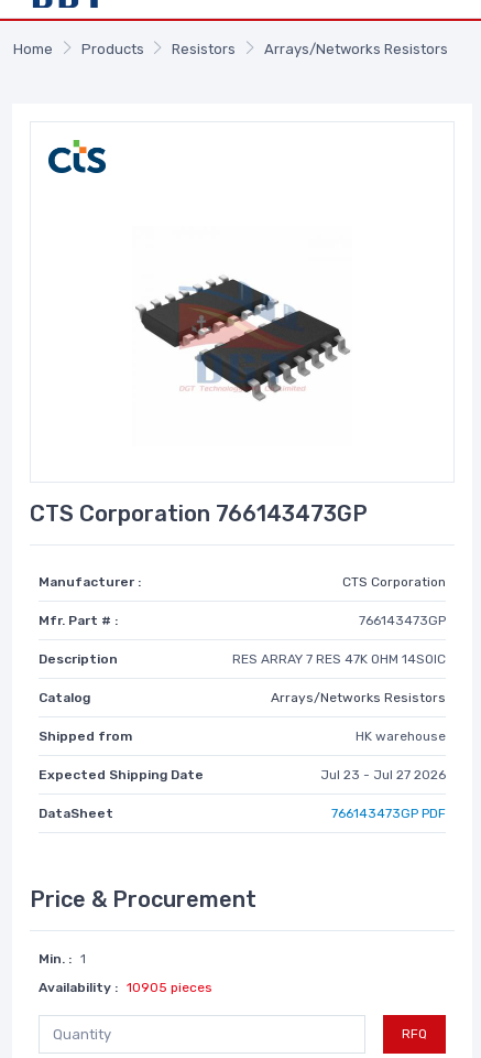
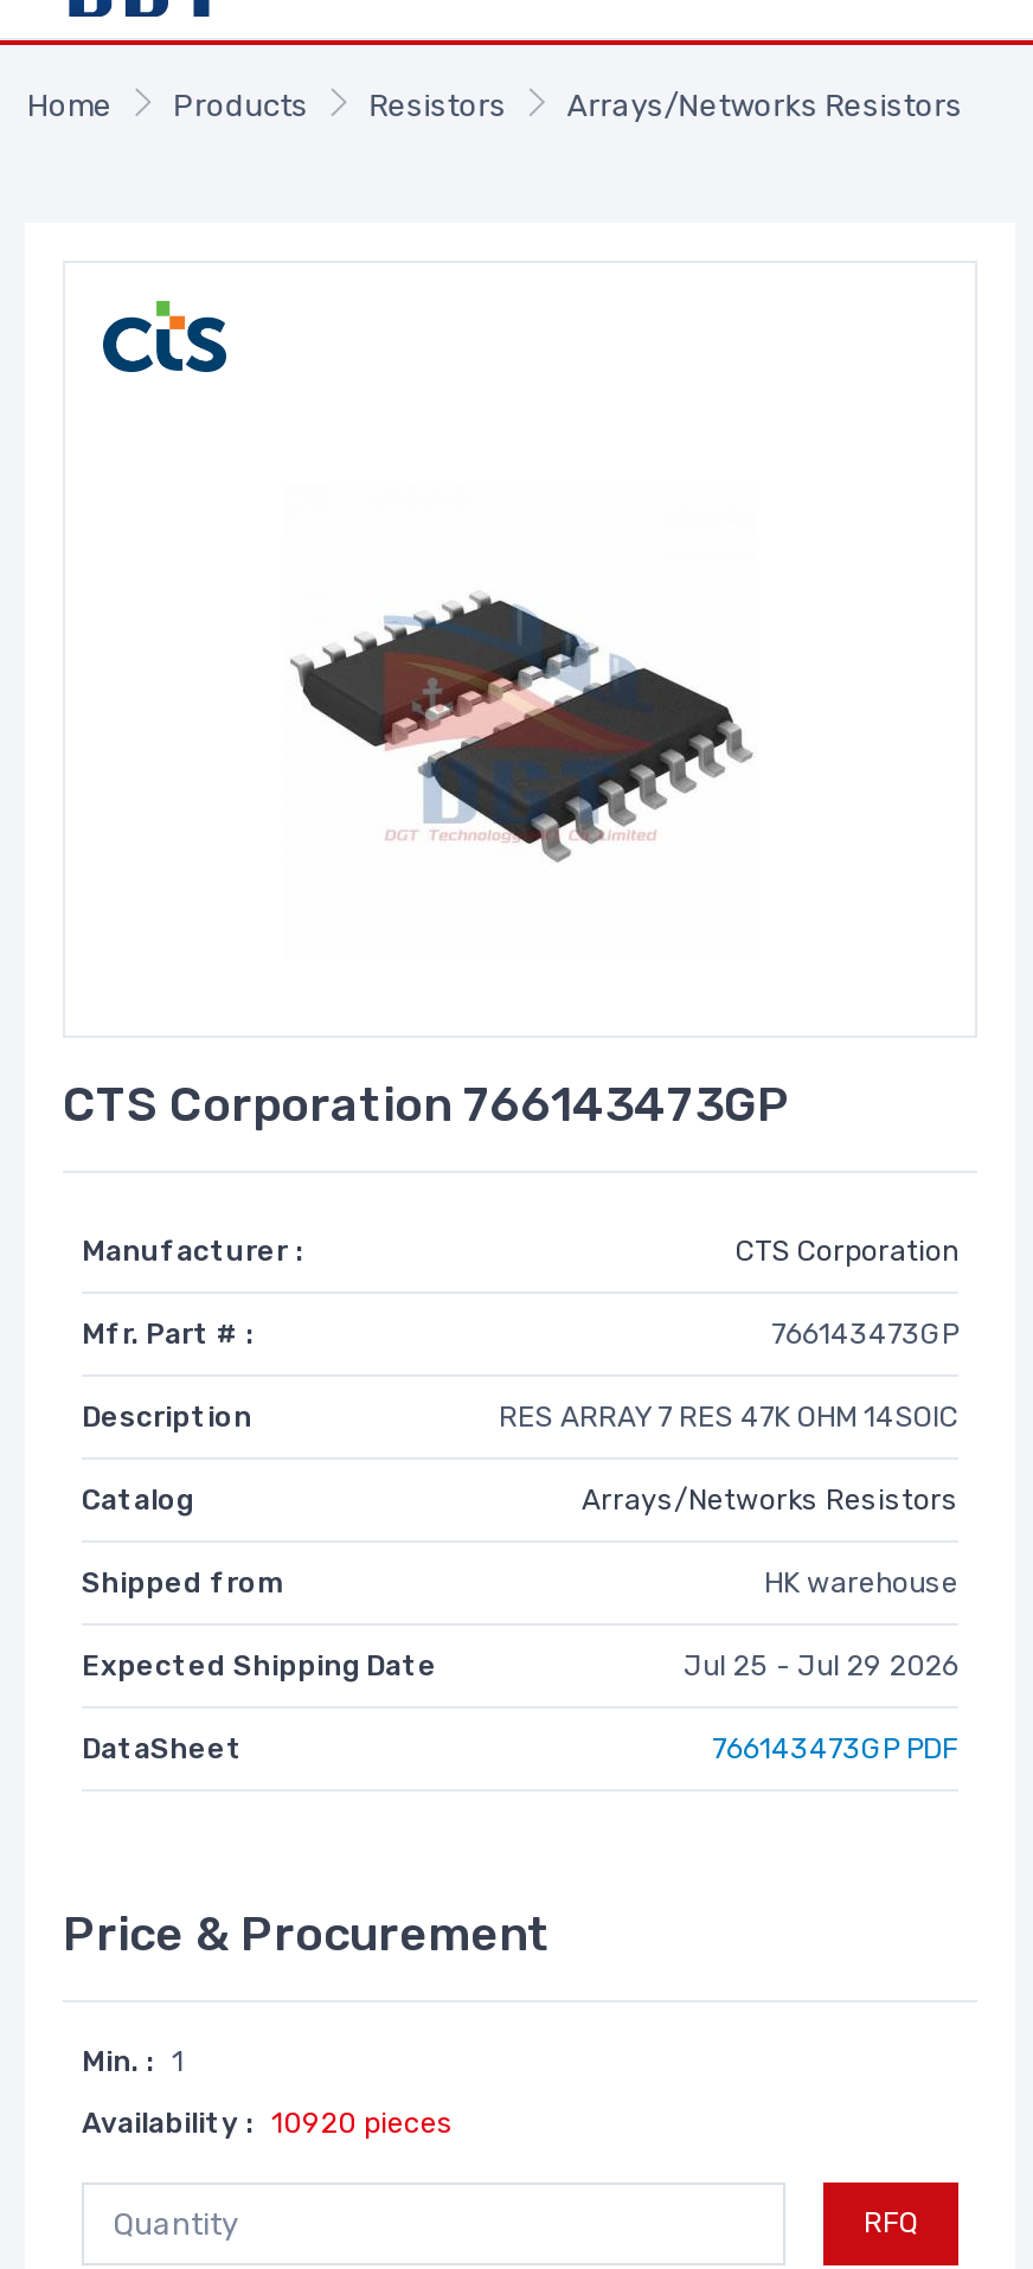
- Jul 23 - Jul 27 2026
+ Jul 25 - Jul 29 2026

- Availability : 10905 pieces
+ Availability : 10920 pieces
